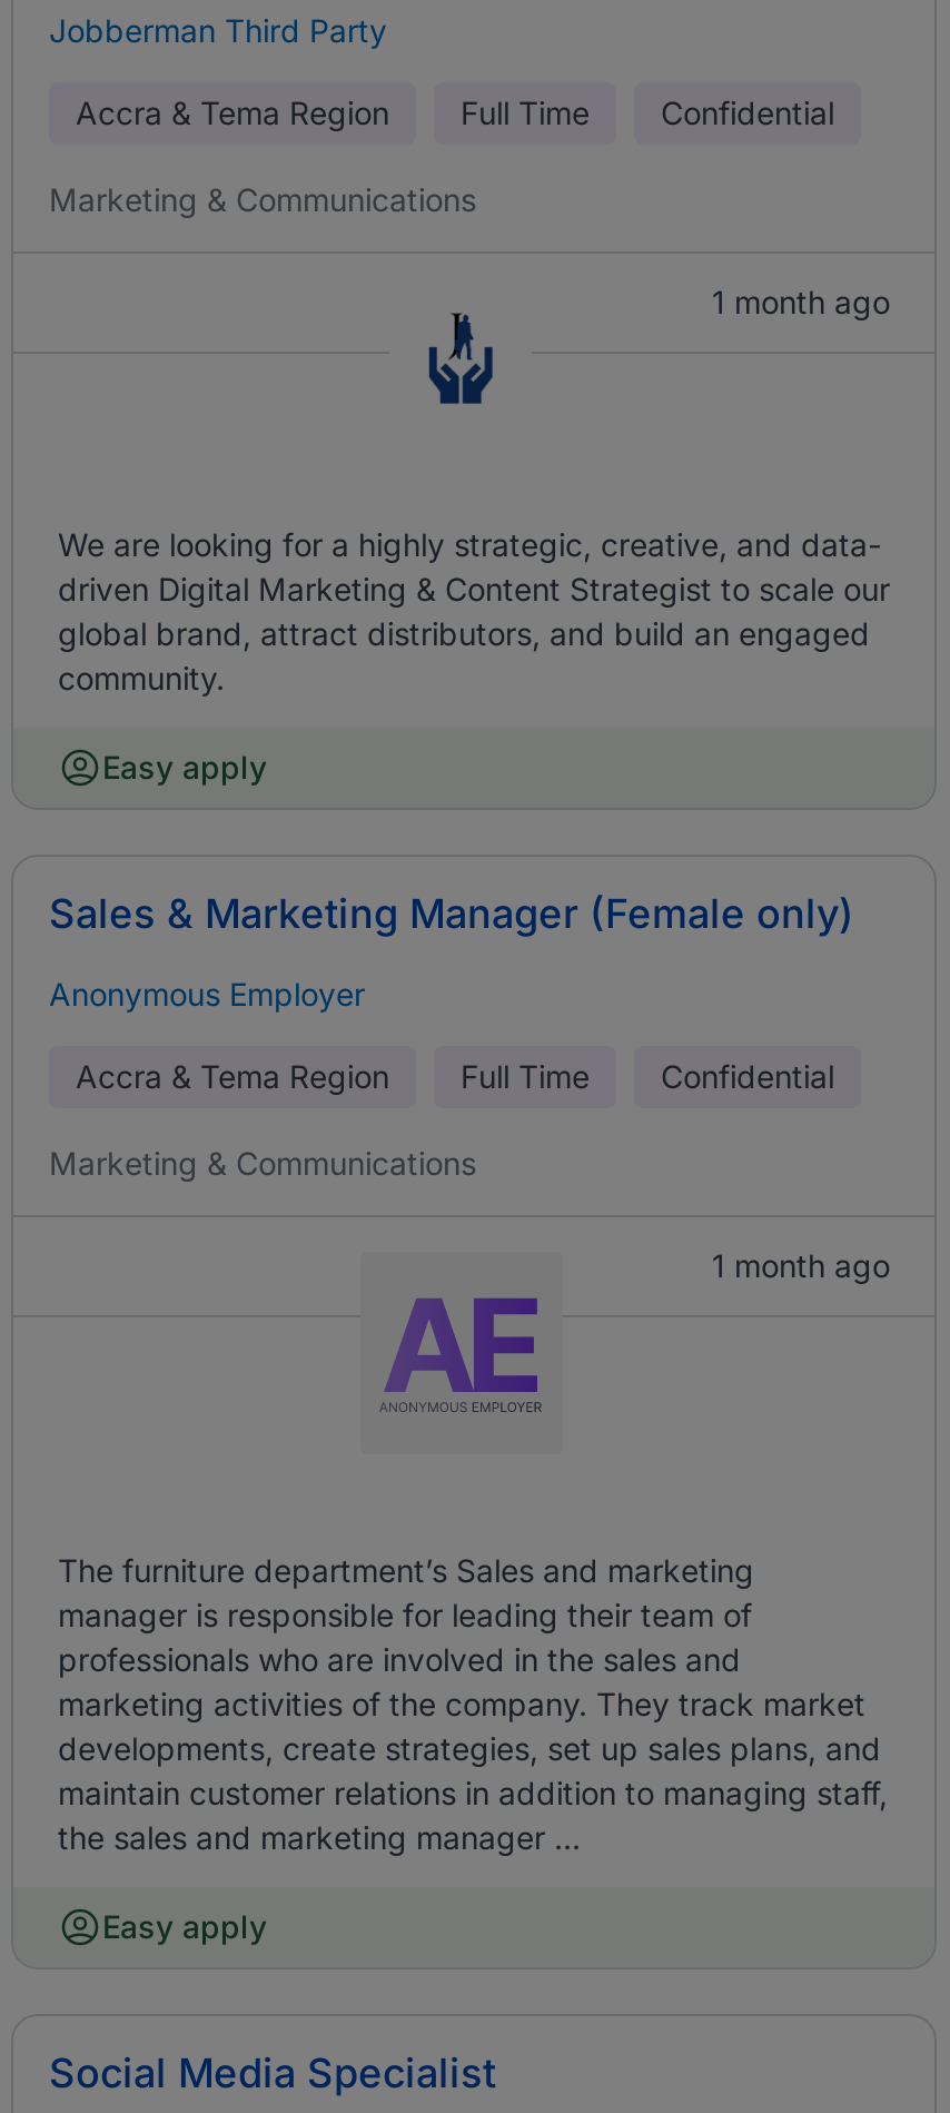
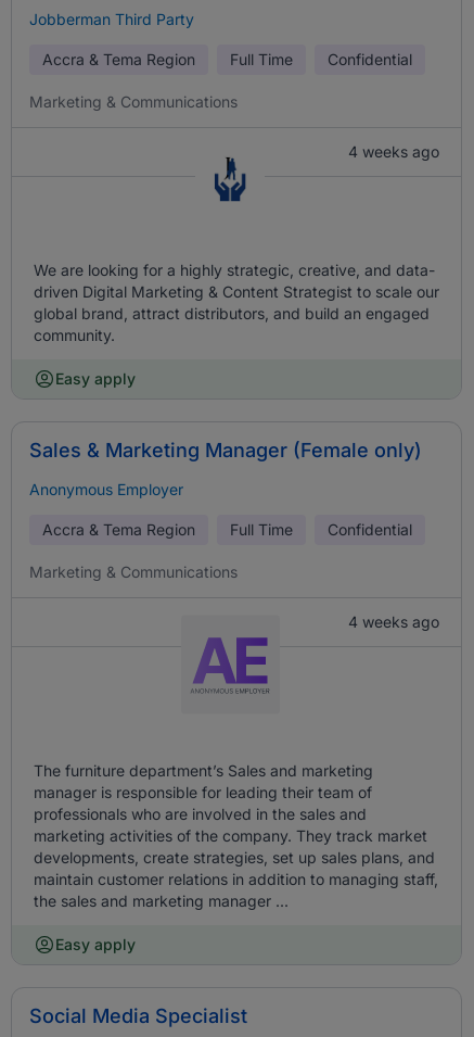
- 1 month ago
+ 4 weeks ago

- 1 month ago
+ 4 weeks ago
